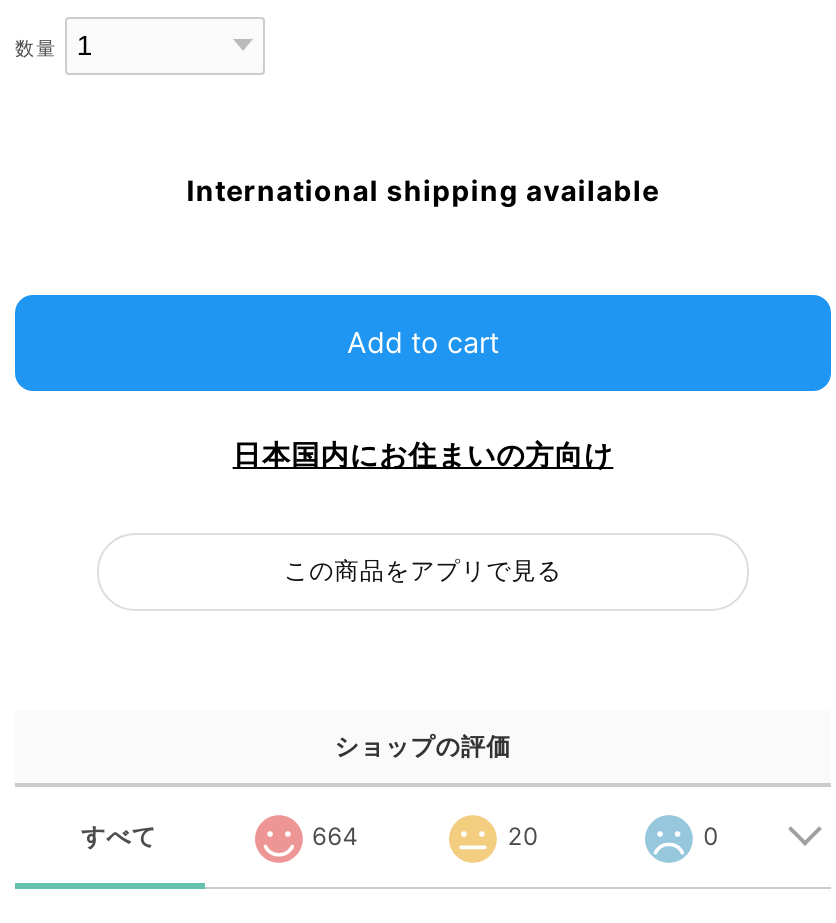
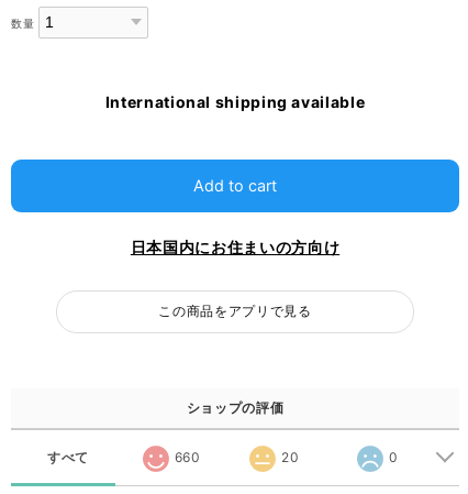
- 664
+ 660
